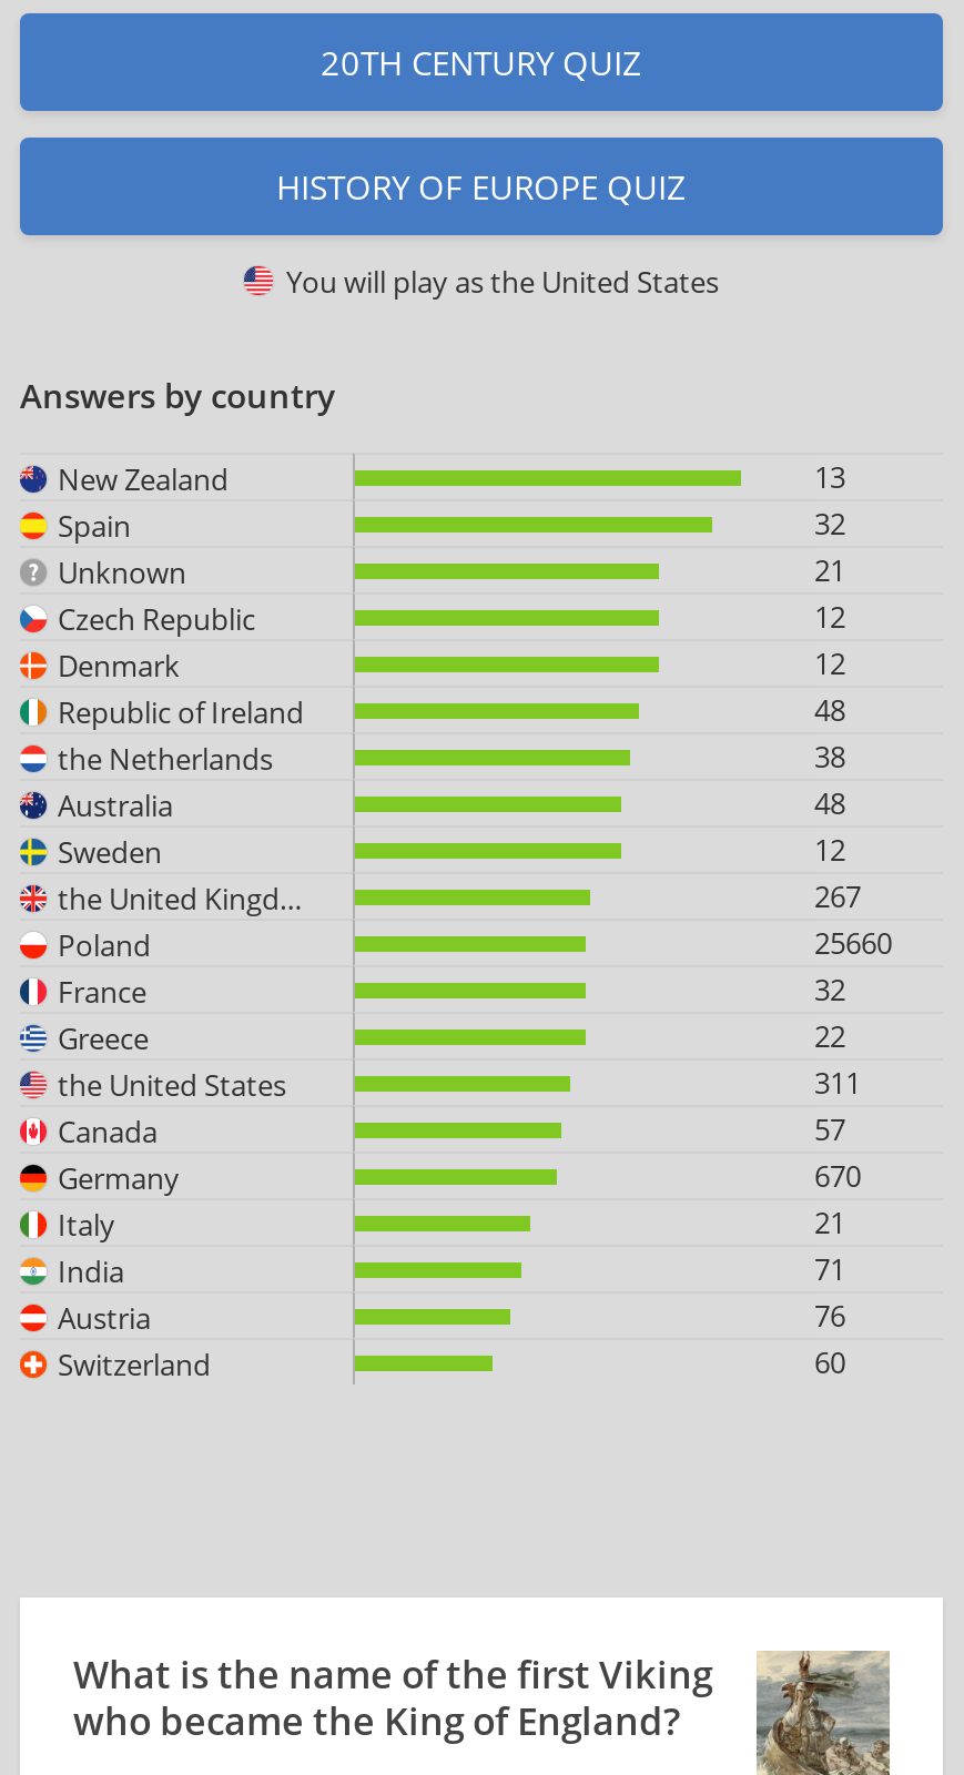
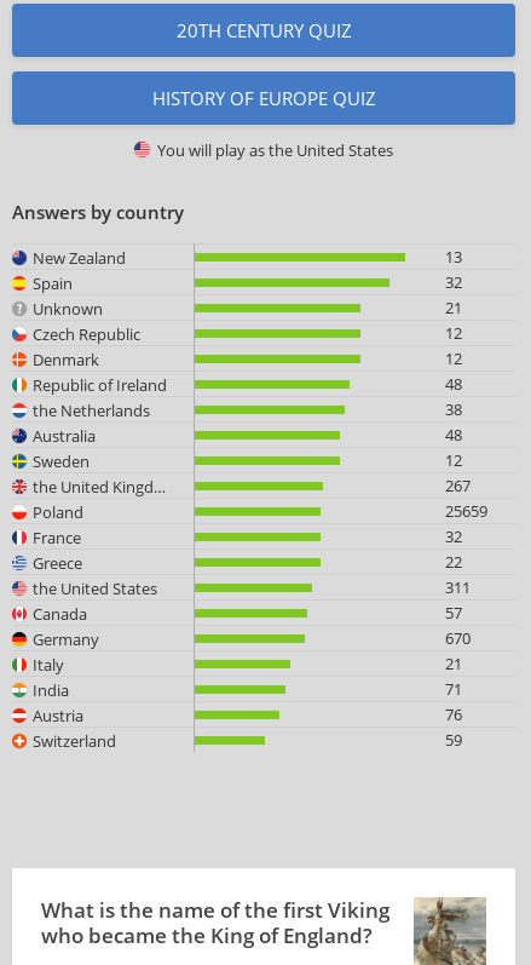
- 25660
+ 25659

- 60
+ 59
